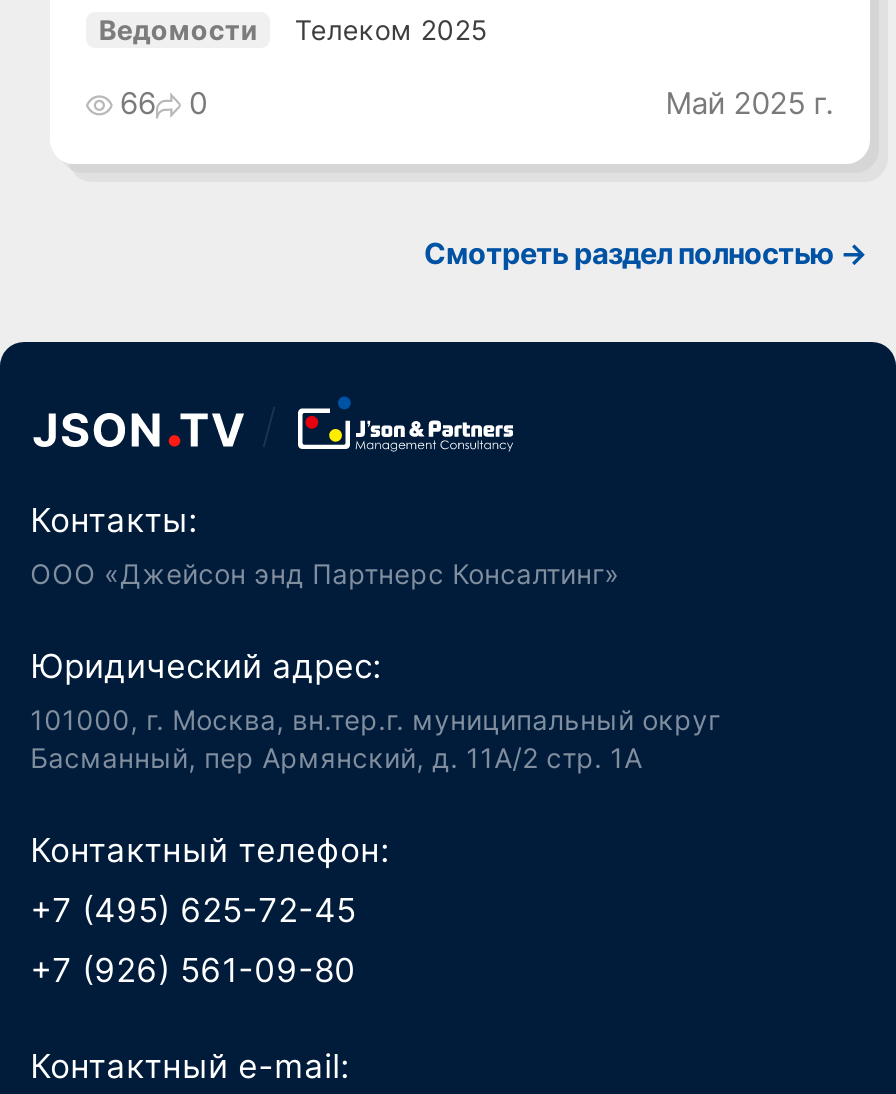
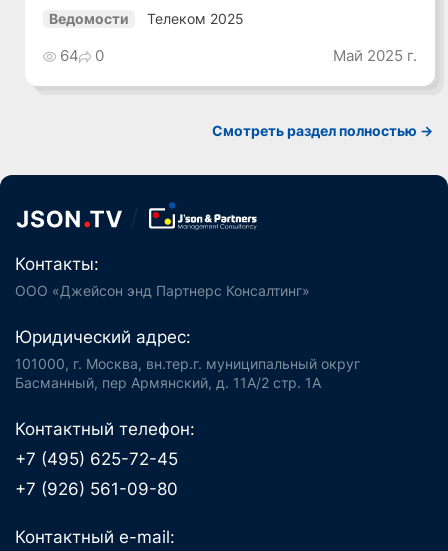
- 66 0
+ 64 0
